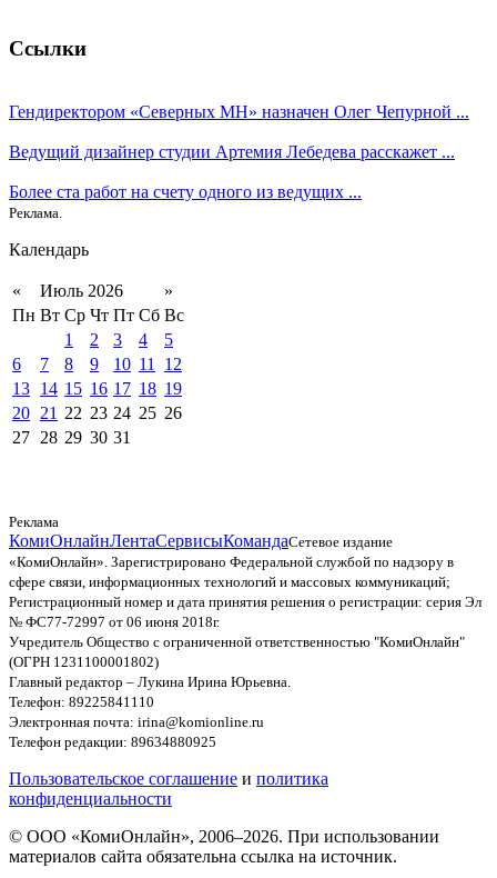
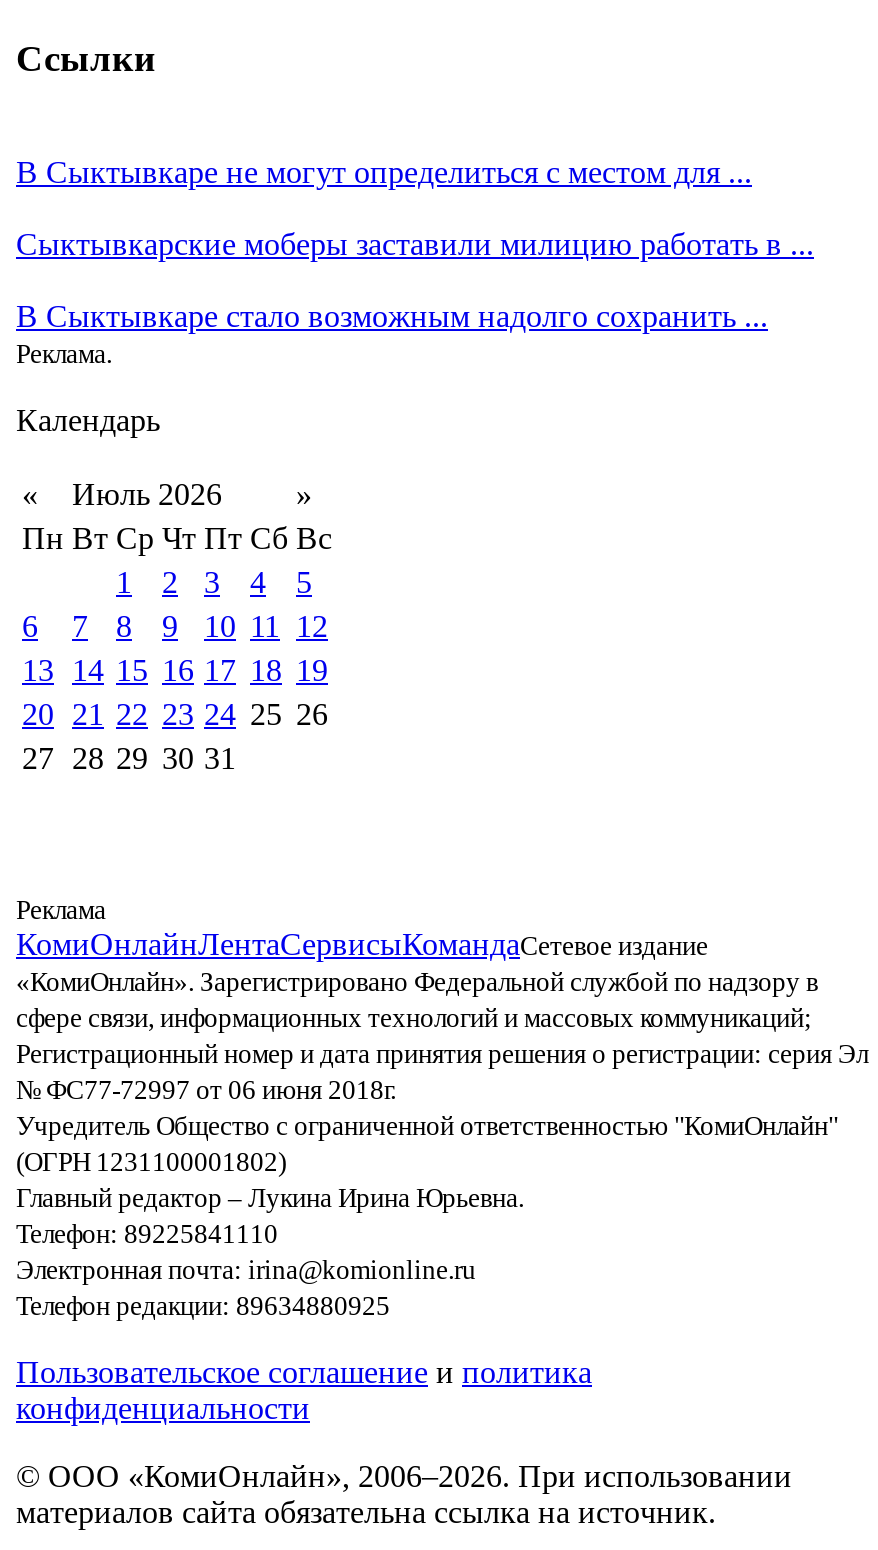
- Гендиректором «Северных МН» назначен Олег Чепурной ...
+ В Сыктывкаре не могут определиться с местом для ...

- Ведущий дизайнер студии Артемия Лебедева расскажет ...
+ Сыктывкарские моберы заставили милицию работать в ...

- Более ста работ на счету одного из ведущих ...
+ В Сыктывкаре стало возможным надолго сохранить ...
